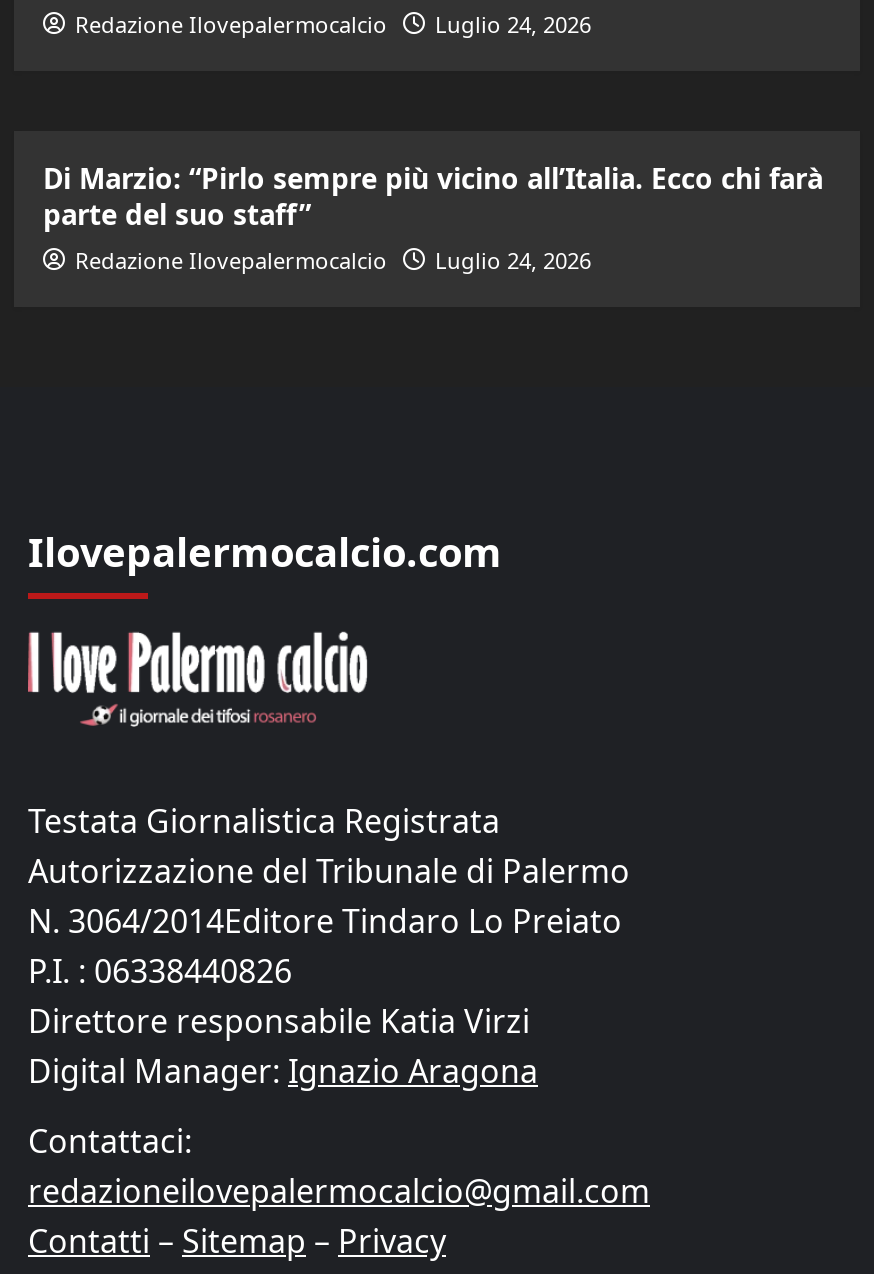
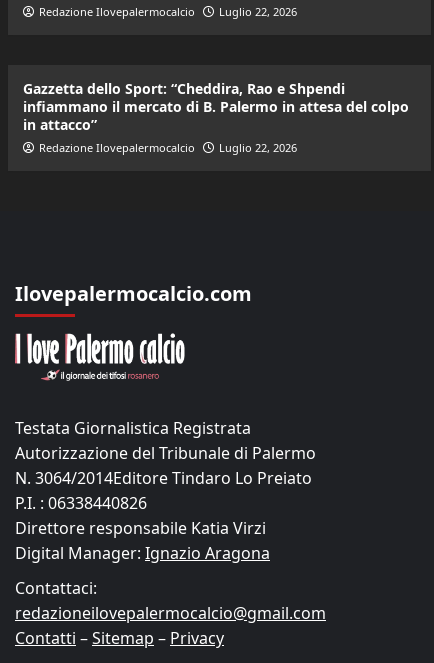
- Redazione Ilovepalermocalcio Luglio 24, 2026
+ Redazione Ilovepalermocalcio Luglio 22, 2026

- Di Marzio: “Pirlo sempre più vicino all’Italia. Ecco chi farà
- parte del suo staff”
+ Gazzetta dello Sport: “Cheddira, Rao e Shpendi
+ infiammano il mercato di B. Palermo in attesa del colpo
+ in attacco”

- Redazione Ilovepalermocalcio Luglio 24, 2026
+ Redazione Ilovepalermocalcio Luglio 22, 2026
